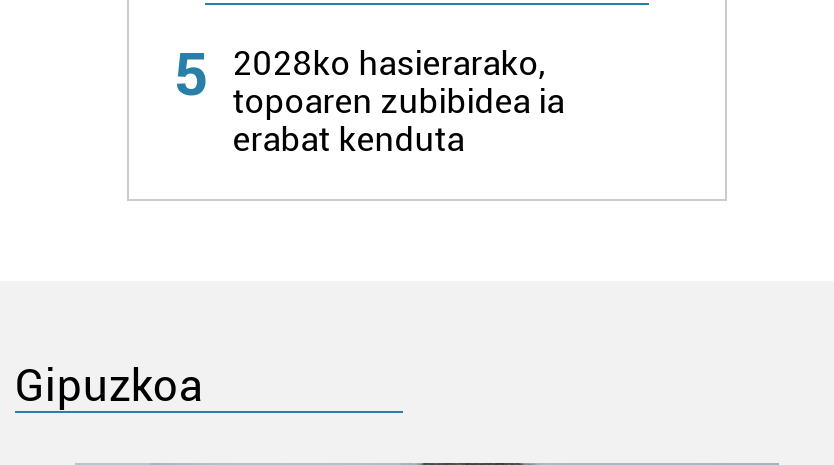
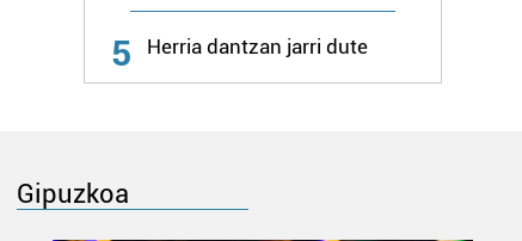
- 2028ko hasierarako,
- topoaren zubibidea ia
- erabat kenduta
+ Herria dantzan jarri dute
